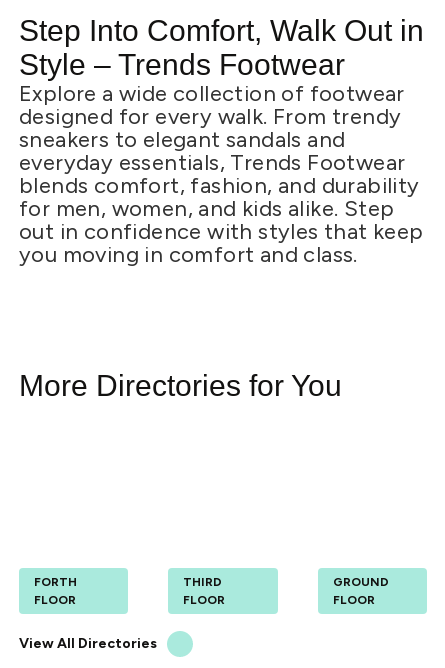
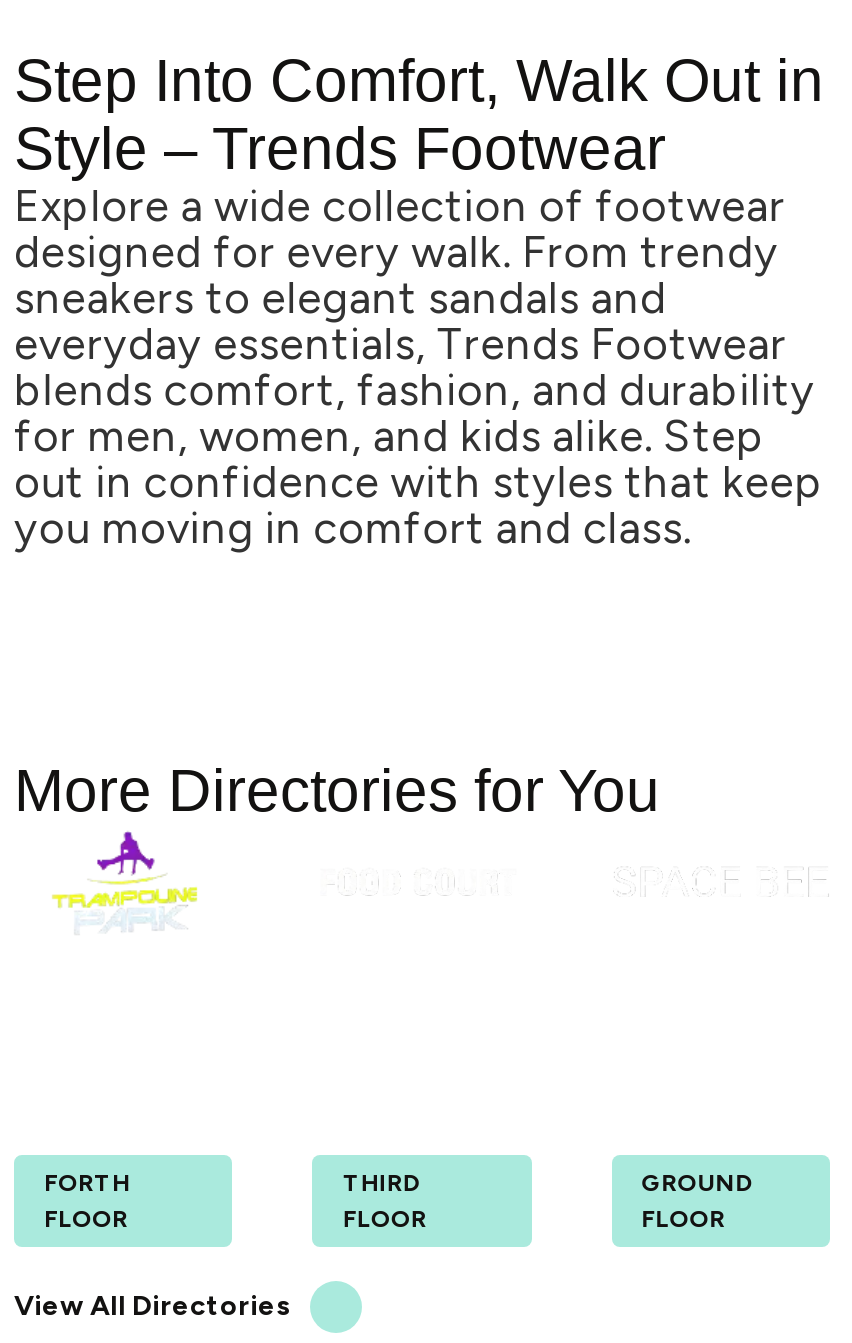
+ [image]
